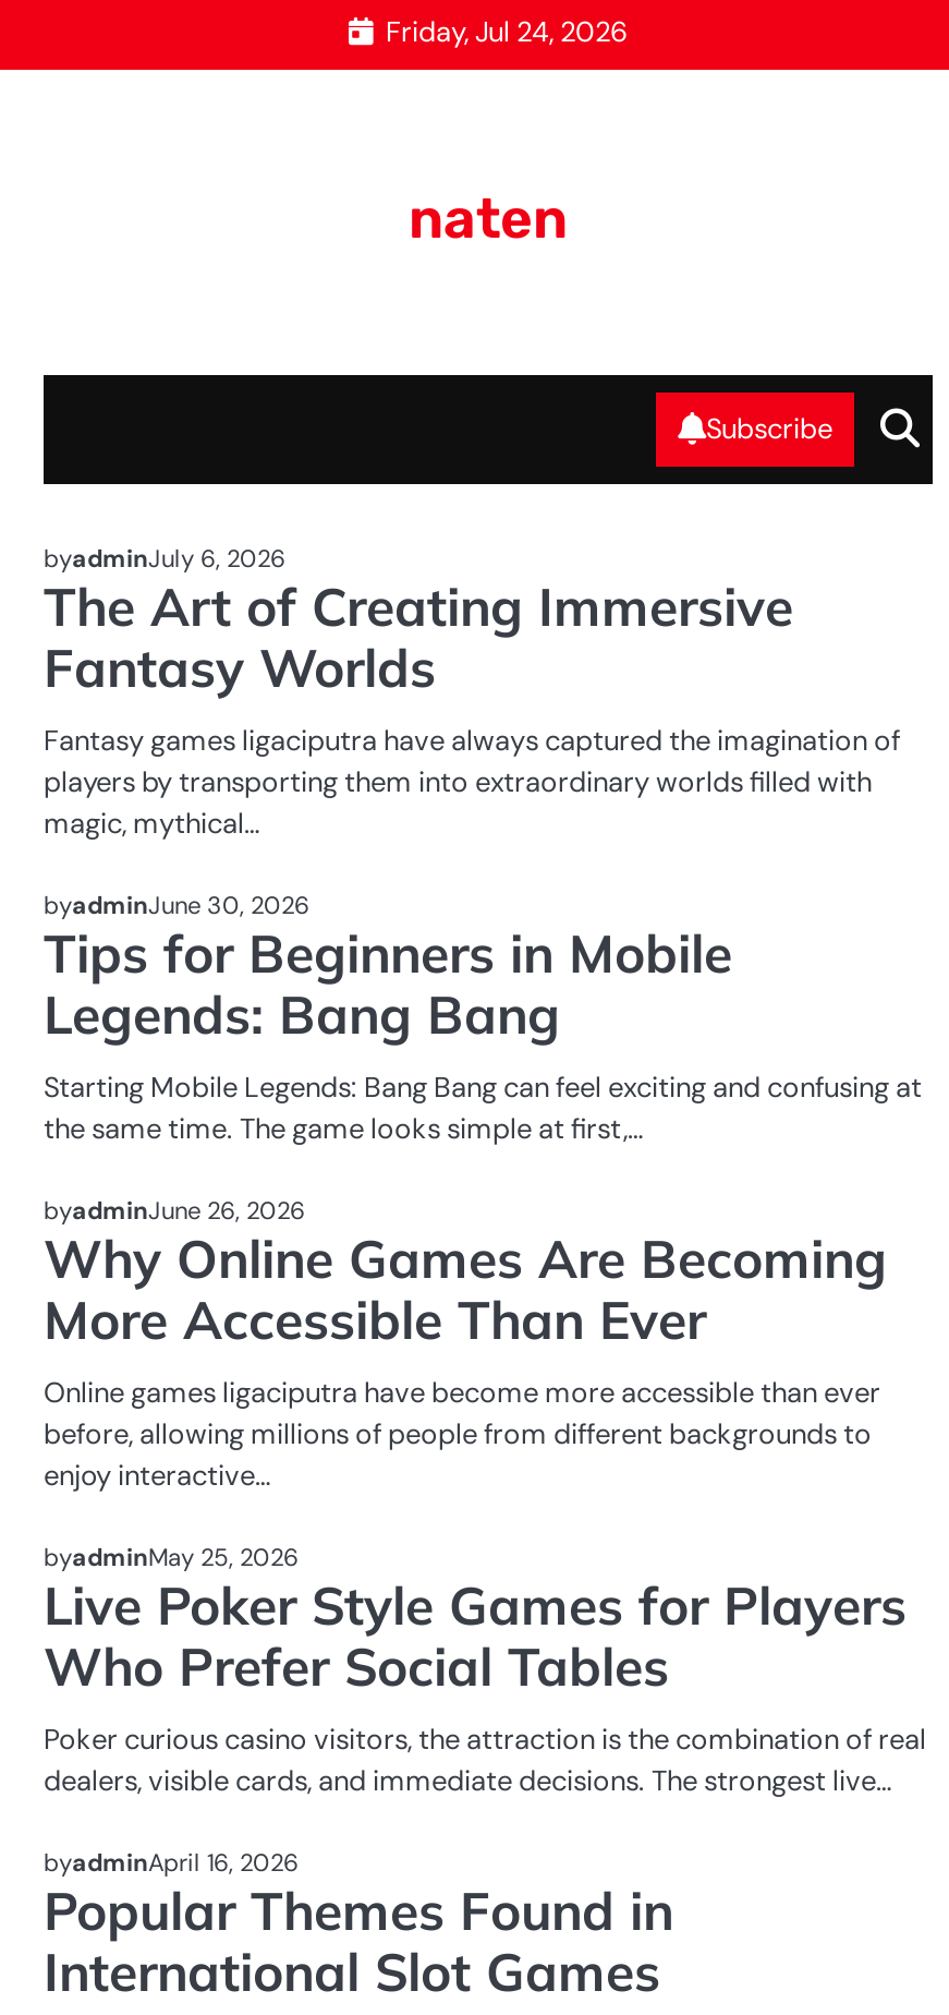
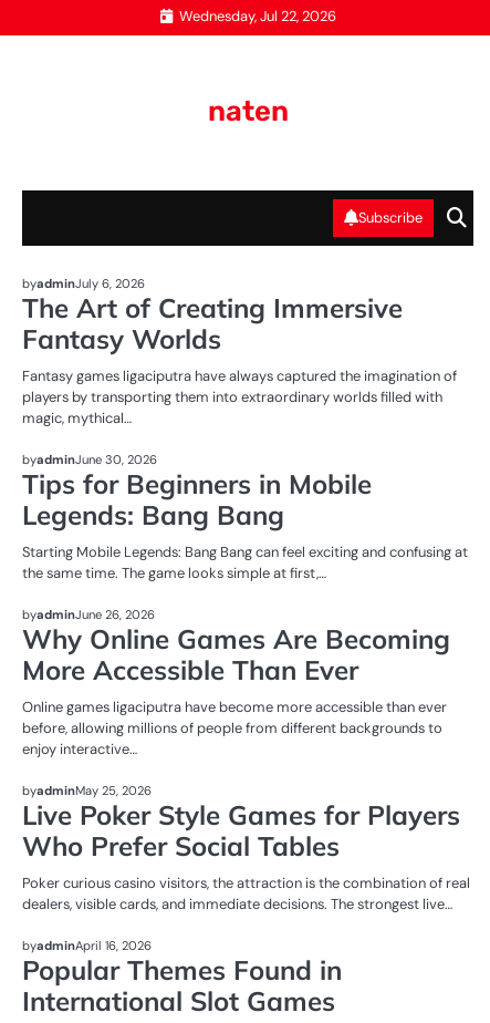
- Friday, Jul 24, 2026
+ Wednesday, Jul 22, 2026
